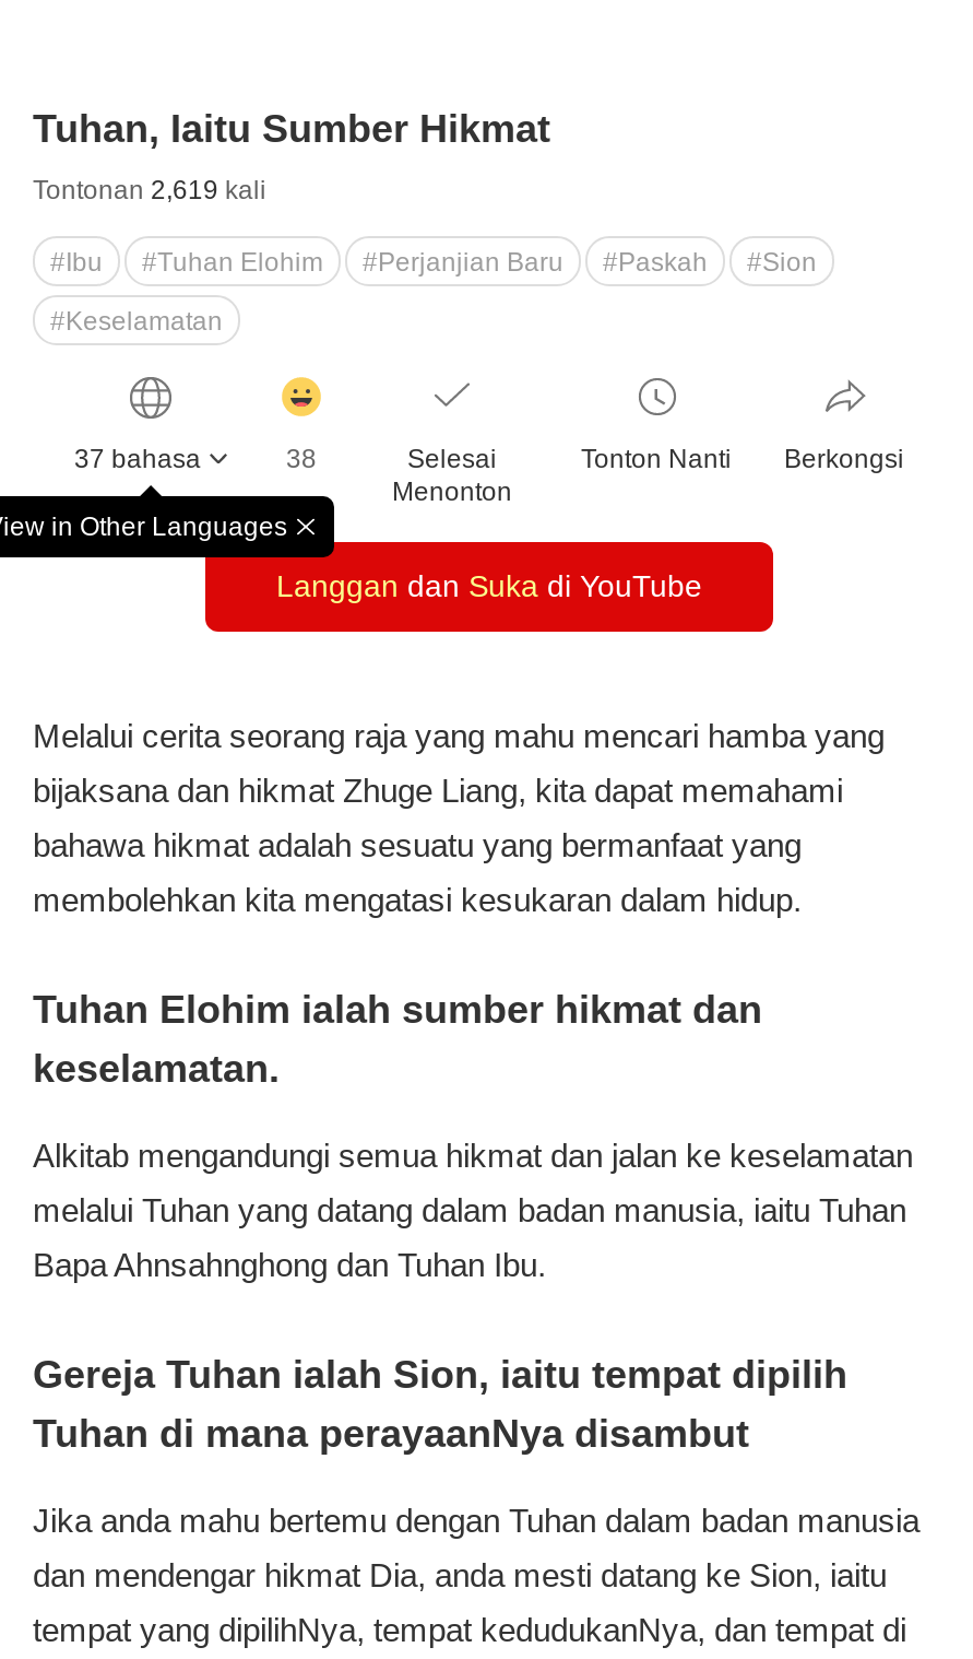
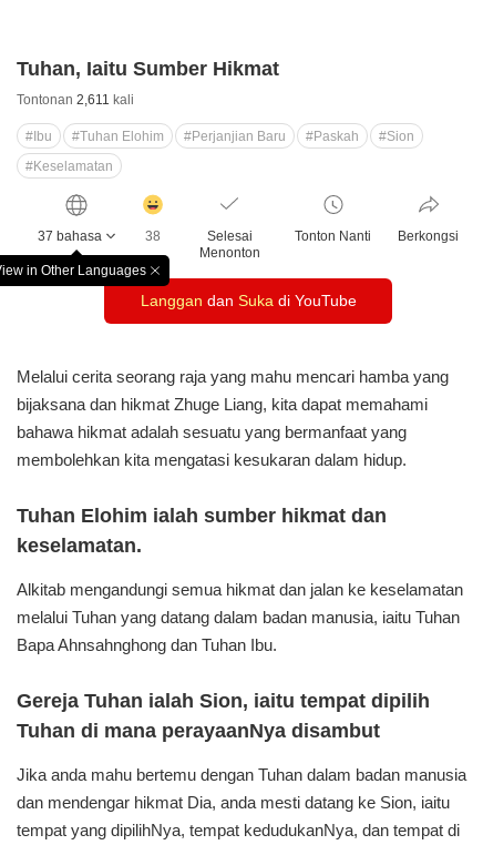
- Tontonan 2,619 kali
+ Tontonan 2,611 kali
